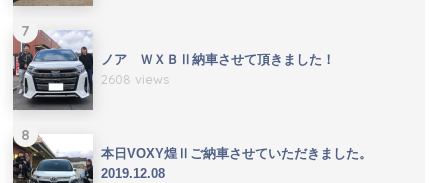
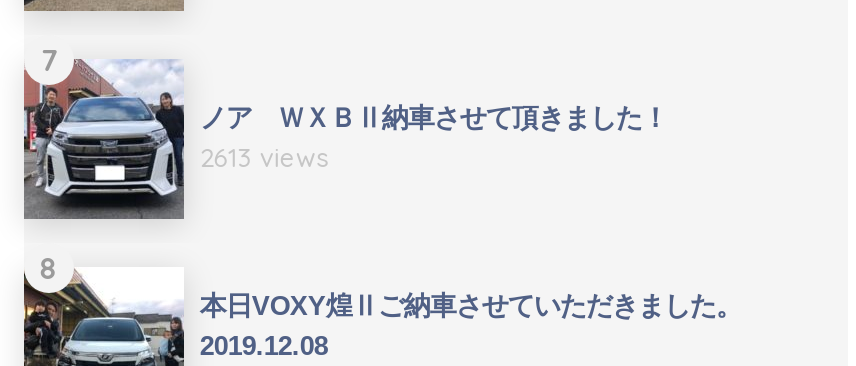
- 2608 views
+ 2613 views
